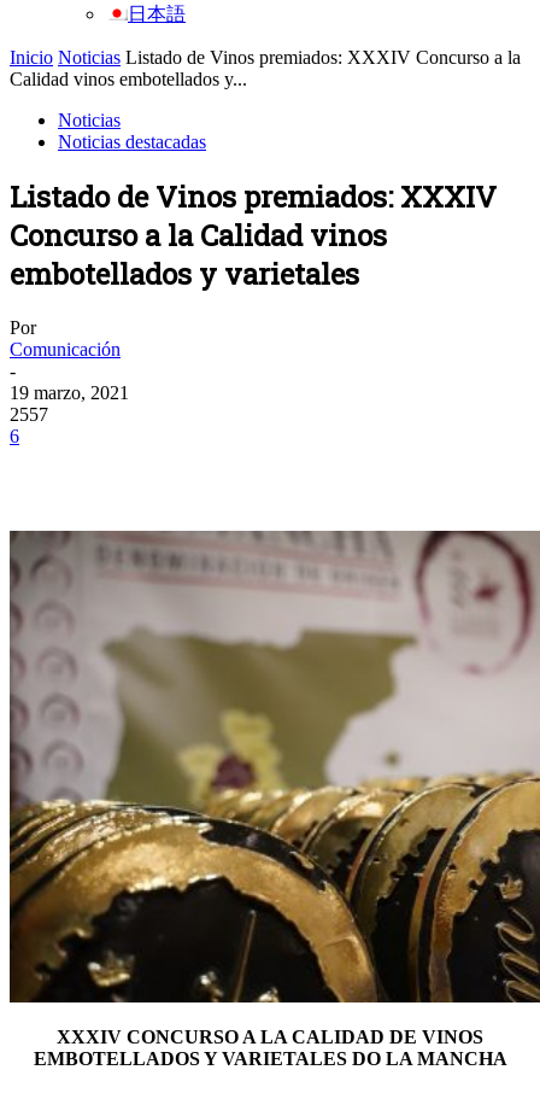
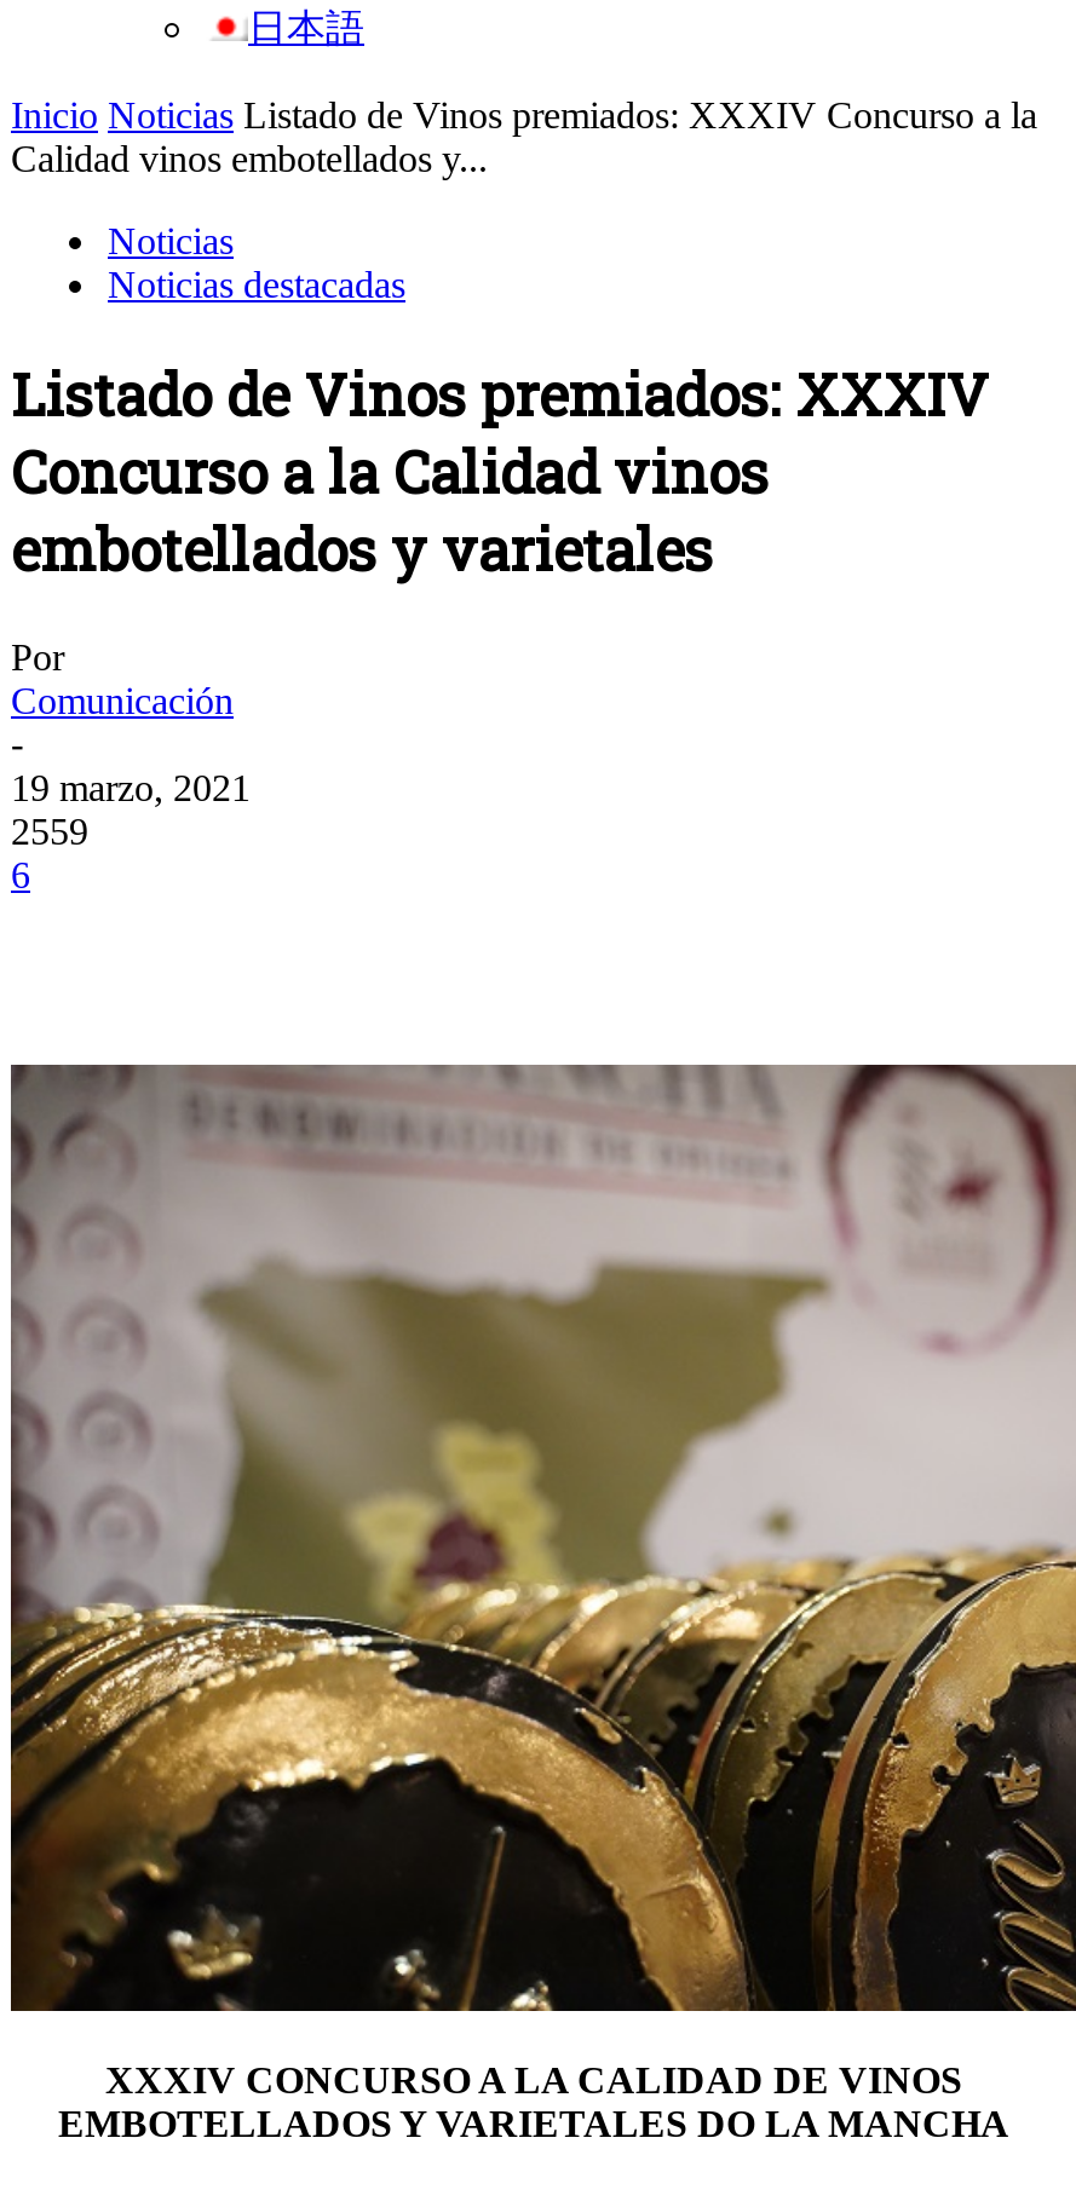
- 2557
+ 2559
